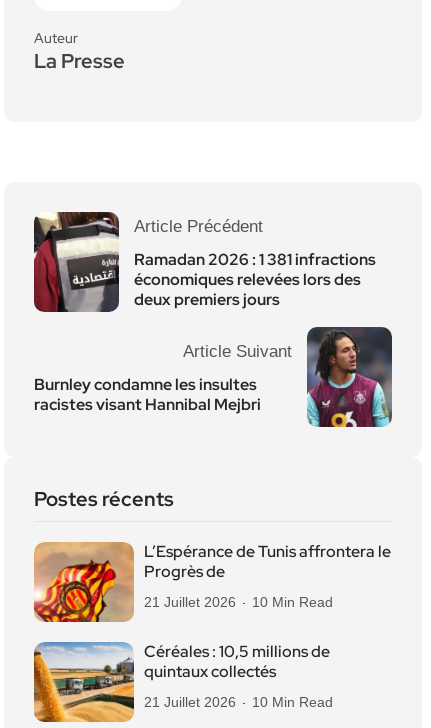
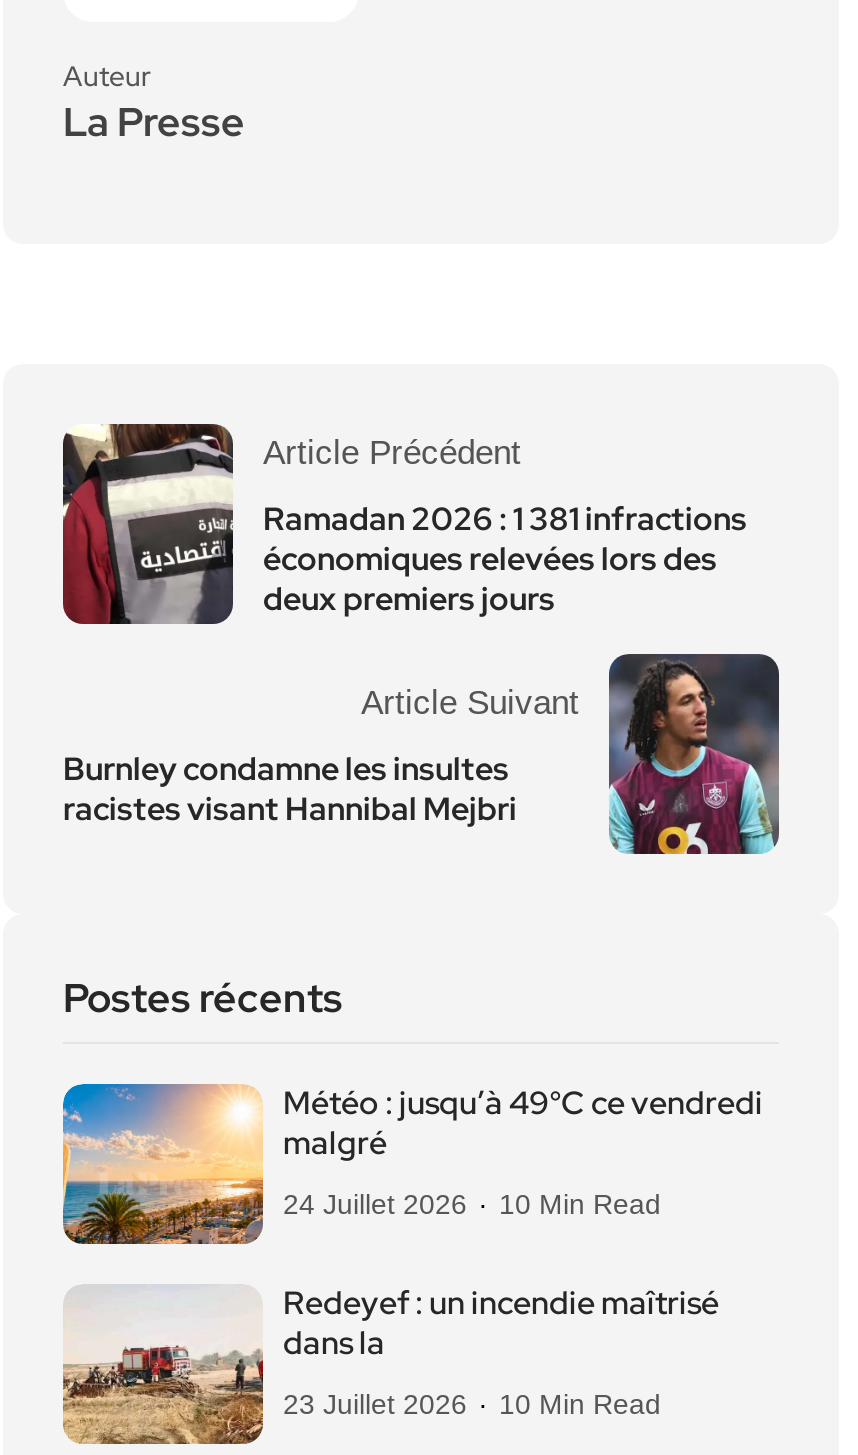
- [image]
- L’Espérance de Tunis affrontera le
- Progrès de
+ [image]
+ Météo : jusqu’à 49°C ce vendredi
+ malgré

- 21 Juillet 2026 10 Min Read
+ 24 Juillet 2026 10 Min Read

- [image]
- Céréales : 10,5 millions de
- quintaux collectés
+ [image]
+ Redeyef : un incendie maîtrisé
+ dans la

- 21 Juillet 2026 10 Min Read
+ 23 Juillet 2026 10 Min Read
